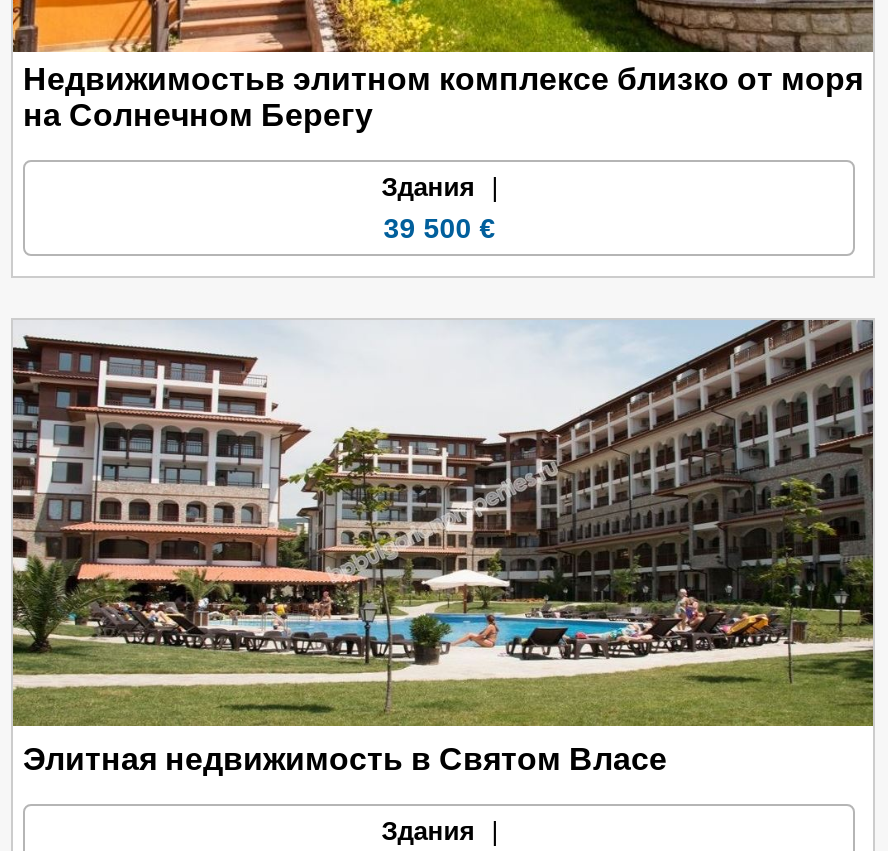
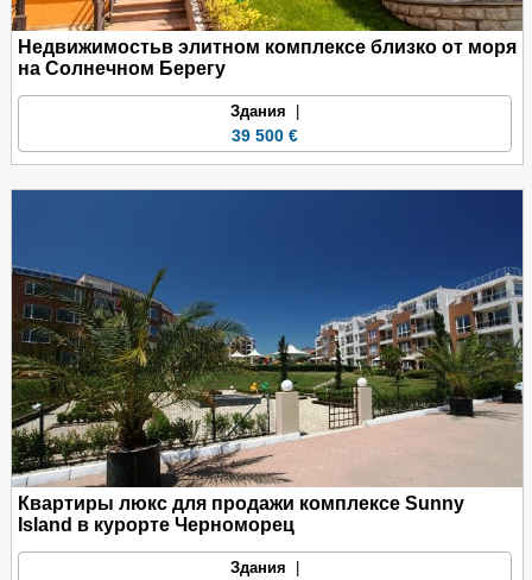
- [image]
- Элитная недвижимость в Святом Власе
+ [image]
+ Квартиры люкс для продажи комплексе Sunny
+ Island в курорте Черноморец
